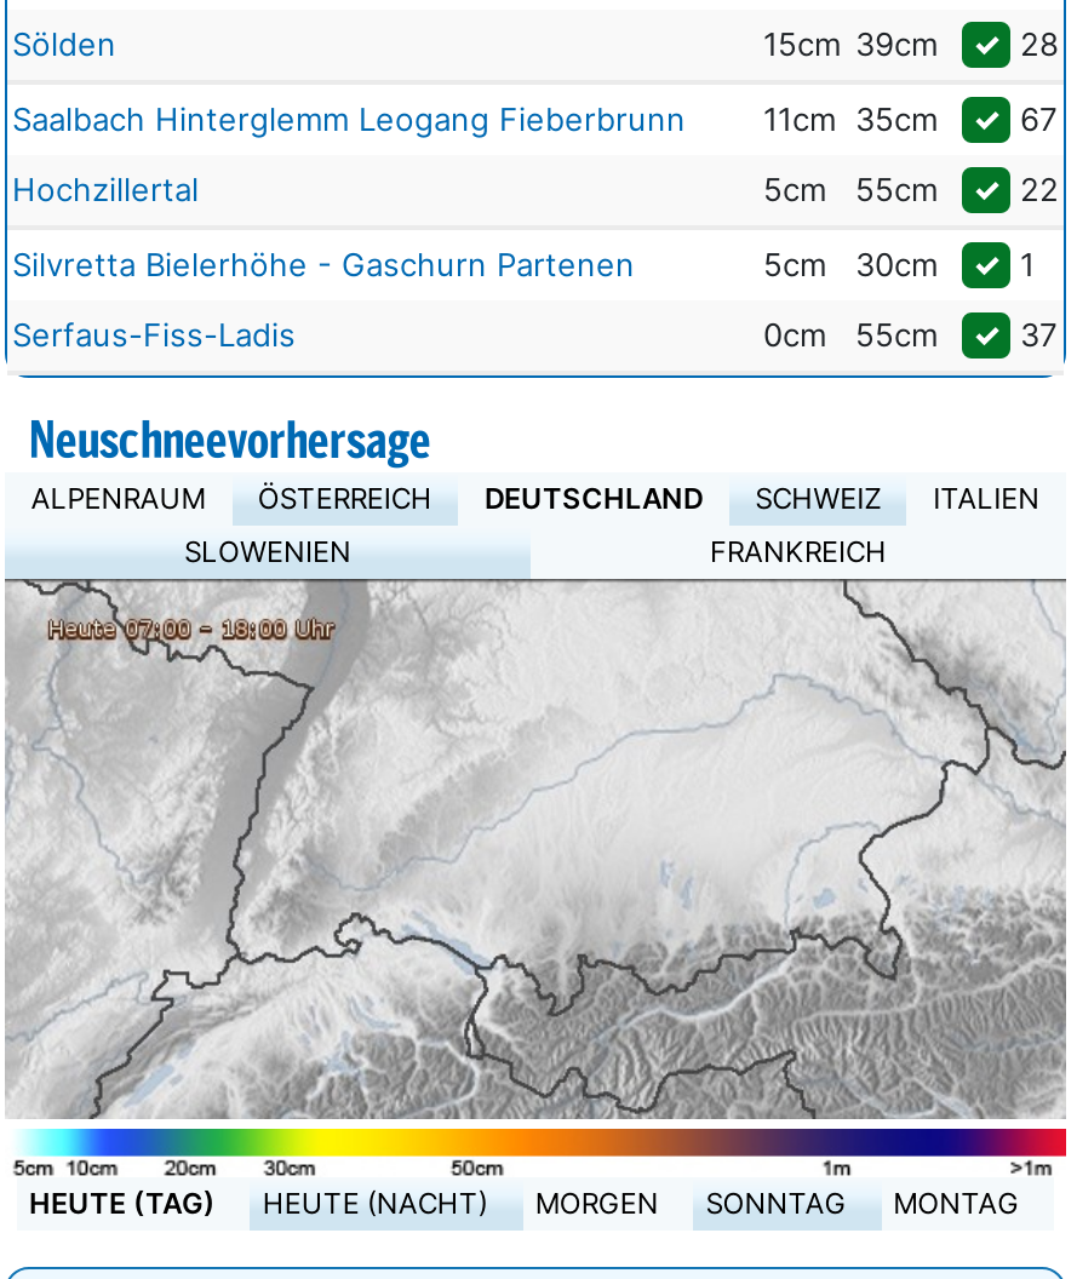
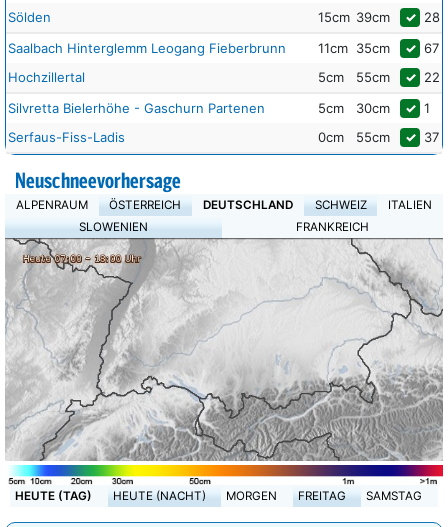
- SONNTAG
- MONTAG
+ FREITAG
+ SAMSTAG
